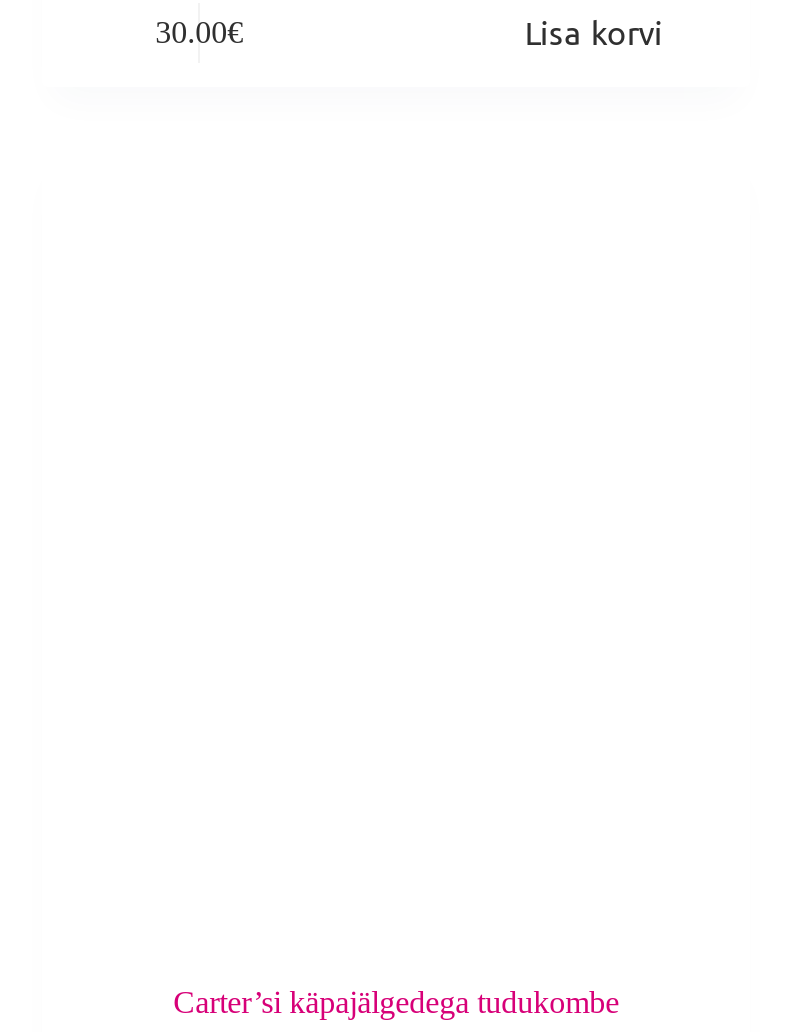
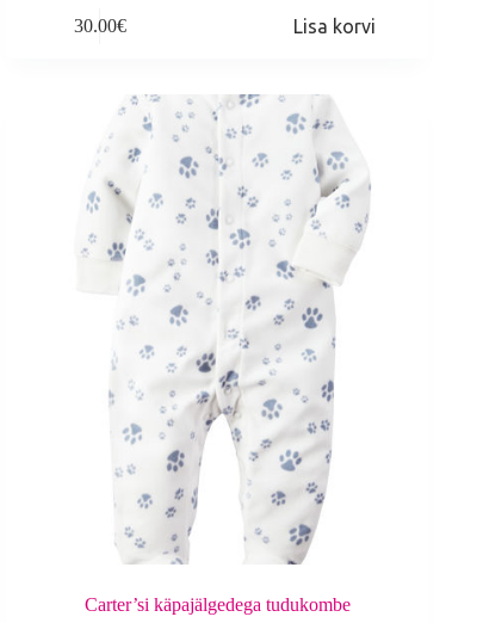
+ [image]
